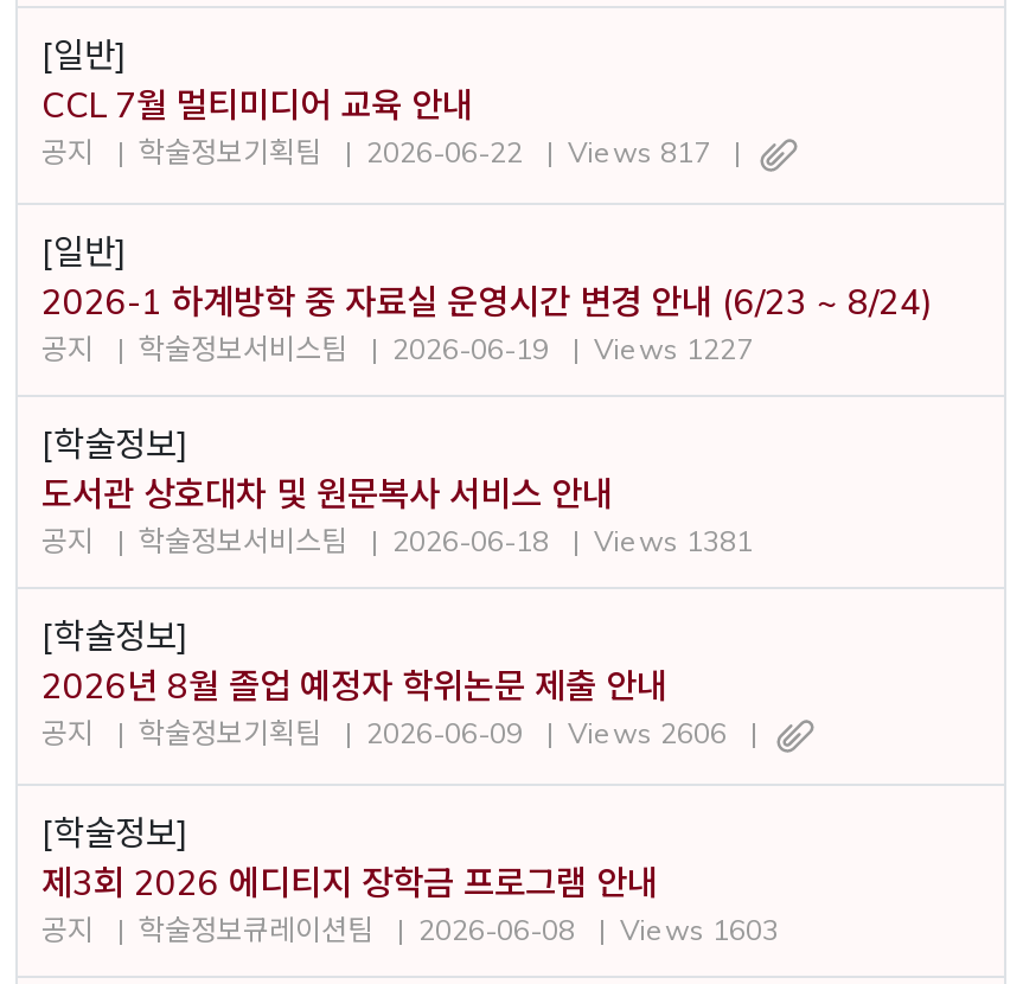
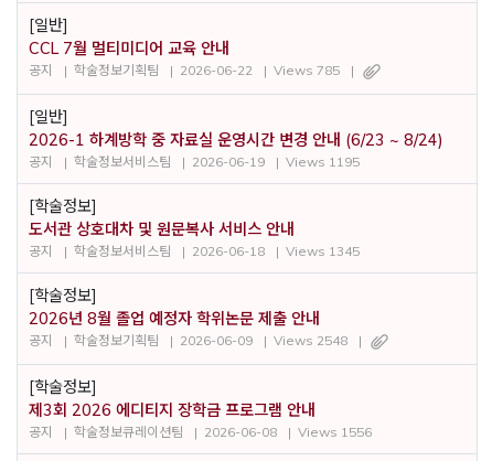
- 공지 학술정보기획팀 2026-06-22 Views 817
+ 공지 학술정보기획팀 2026-06-22 Views 785

- 공지 학술정보서비스팀 2026-06-19 Views 1227
+ 공지 학술정보서비스팀 2026-06-19 Views 1195

- 공지 학술정보서비스팀 2026-06-18 Views 1381
+ 공지 학술정보서비스팀 2026-06-18 Views 1345

- 공지 학술정보기획팀 2026-06-09 Views 2606
+ 공지 학술정보기획팀 2026-06-09 Views 2548

- 공지 학술정보큐레이션팀 2026-06-08 Views 1603
+ 공지 학술정보큐레이션팀 2026-06-08 Views 1556
